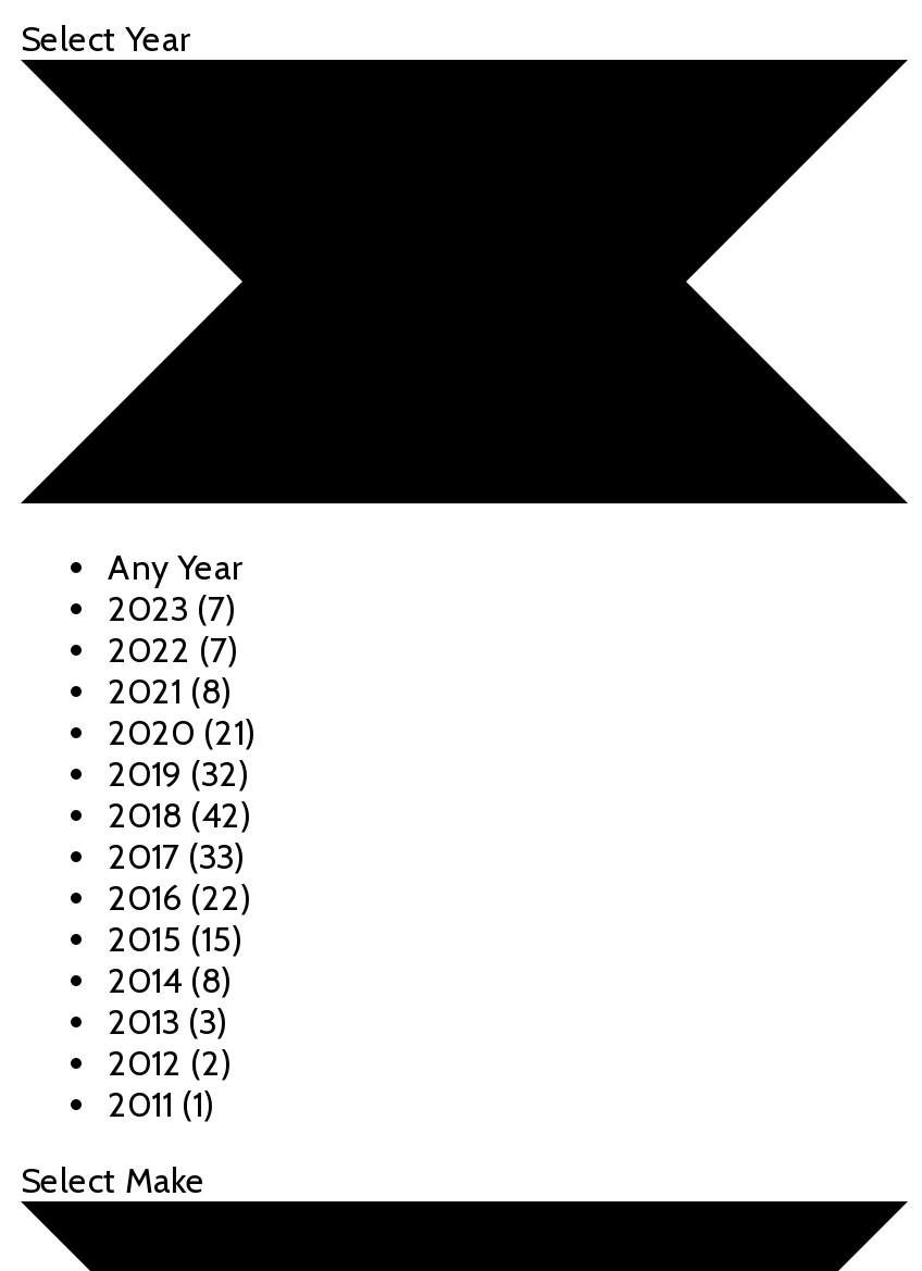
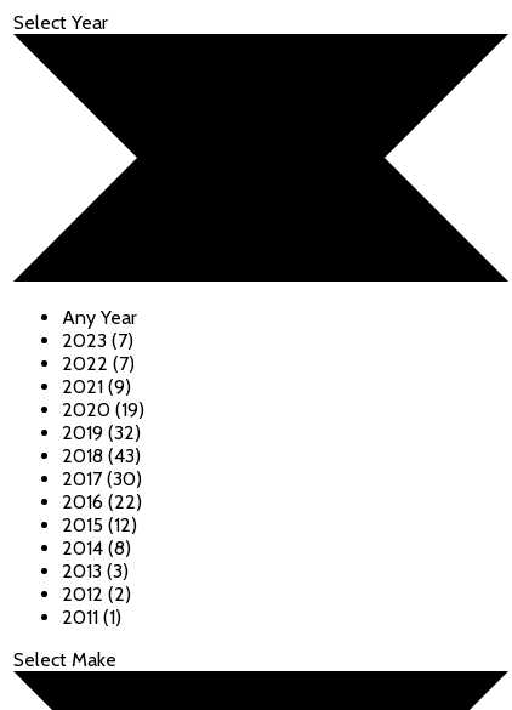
- 2021 (8)
+ 2021 (9)

- 2020 (21)
+ 2020 (19)

- 2018 (42)
+ 2018 (43)

- 2017 (33)
+ 2017 (30)

- 2015 (15)
+ 2015 (12)
